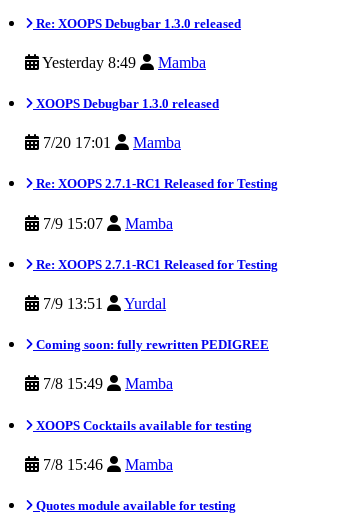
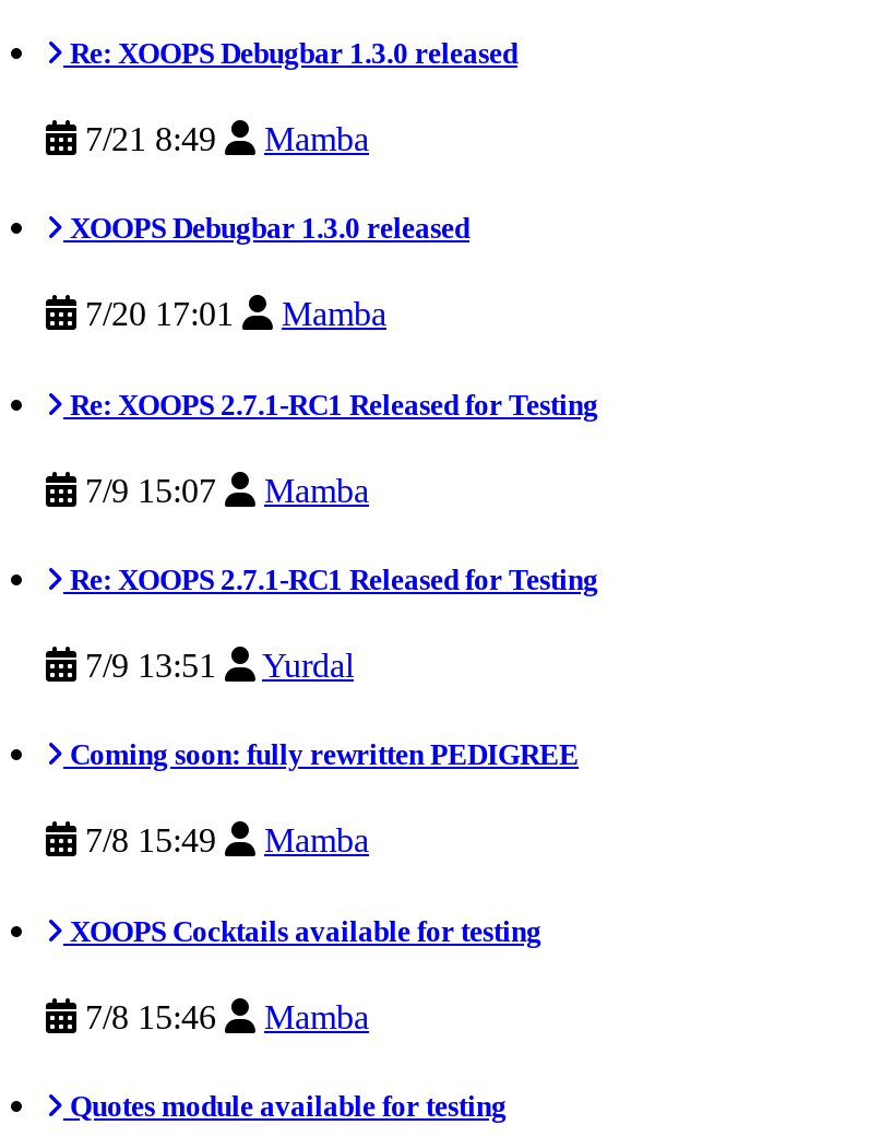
- Yesterday 8:49 Mamba
+ 7/21 8:49 Mamba
